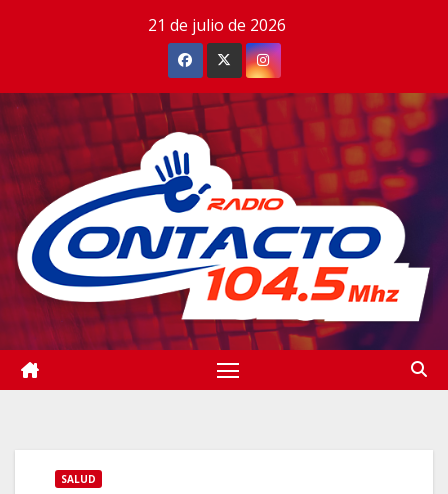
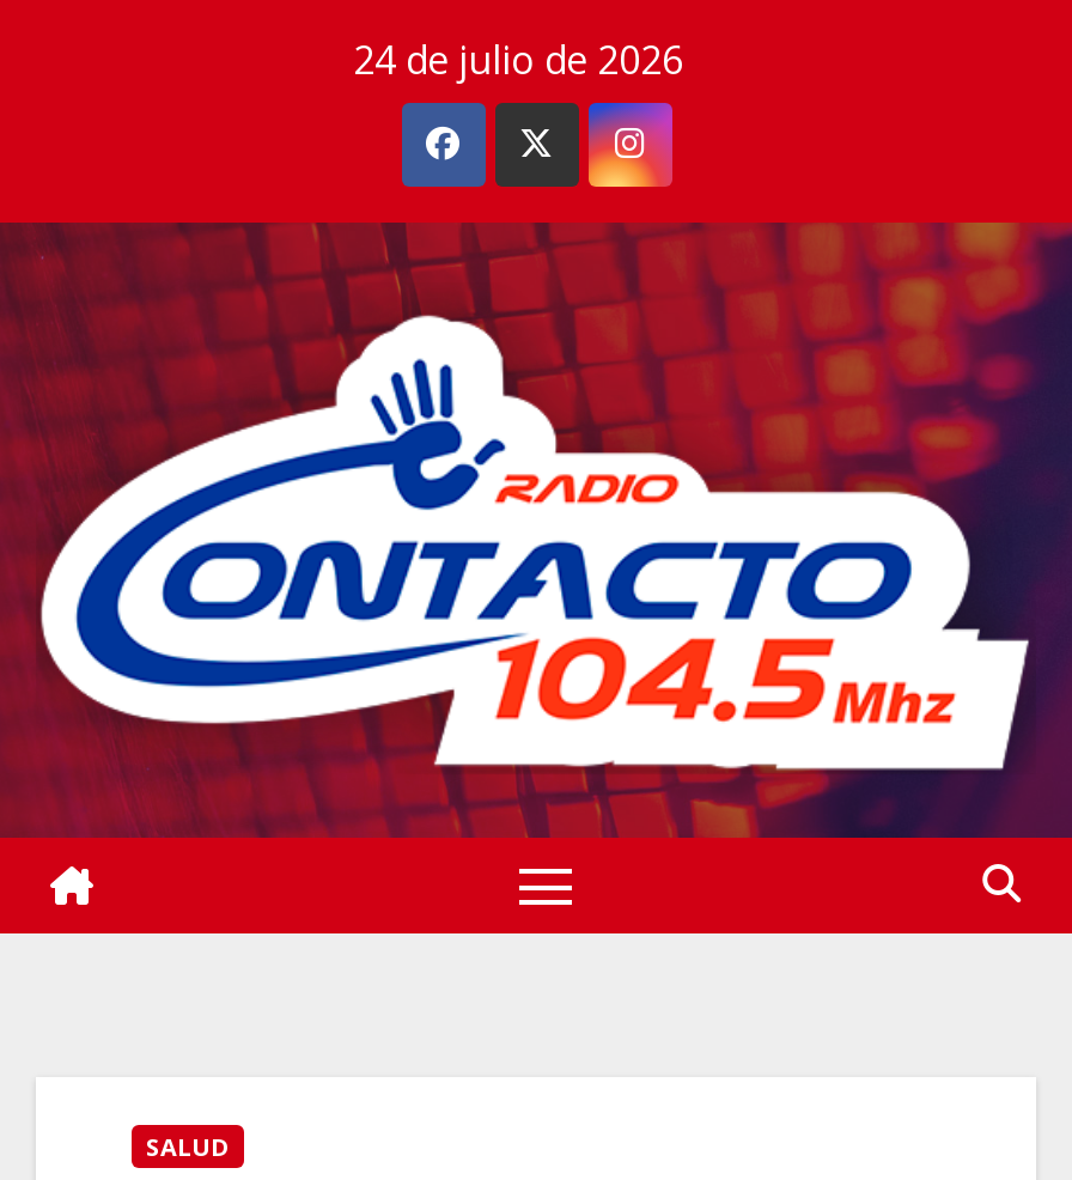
- 21 de julio de 2026
+ 24 de julio de 2026
